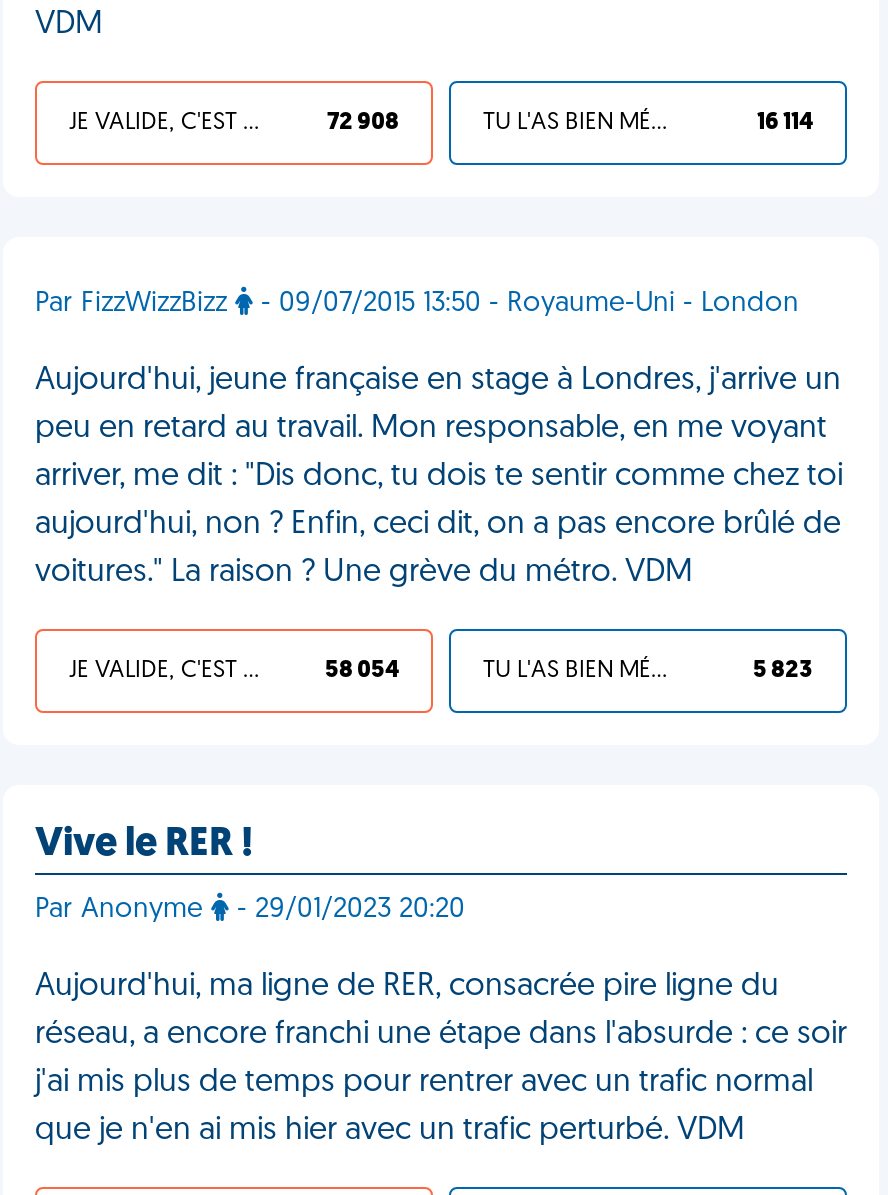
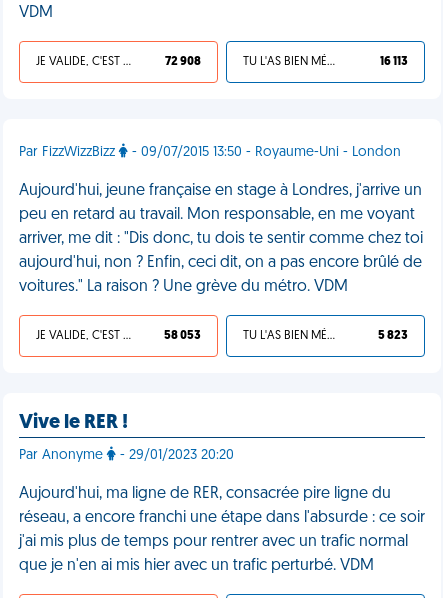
- 16 114
+ 16 113

- 58 054
+ 58 053
